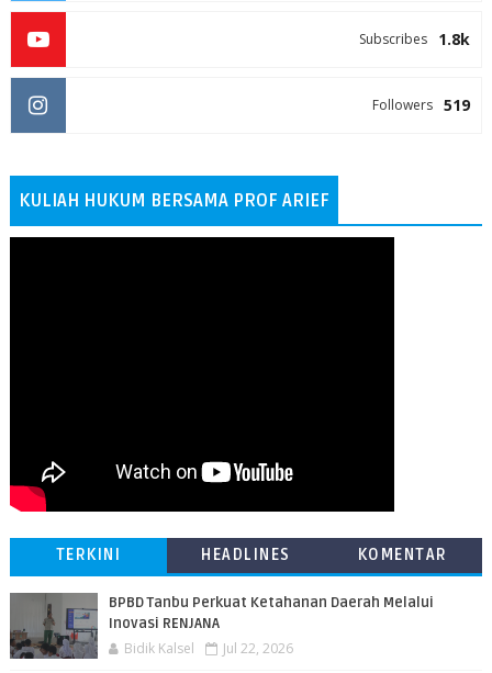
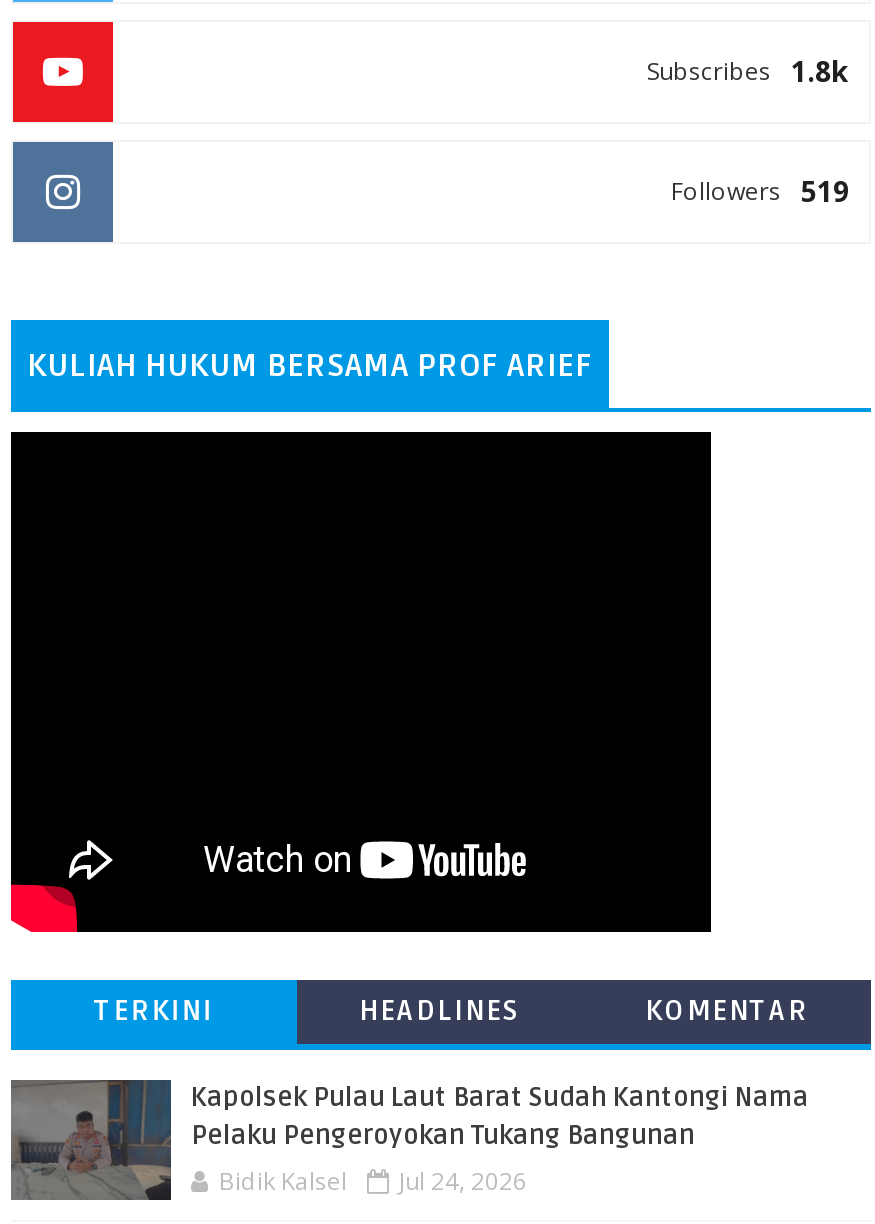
- [image]
- BPBD Tanbu Perkuat Ketahanan Daerah Melalui
- Inovasi RENJANA
+ [image]
+ Kapolsek Pulau Laut Barat Sudah Kantongi Nama
+ Pelaku Pengeroyokan Tukang Bangunan

- Bidik Kalsel Jul 22, 2026
+ Bidik Kalsel Jul 24, 2026
